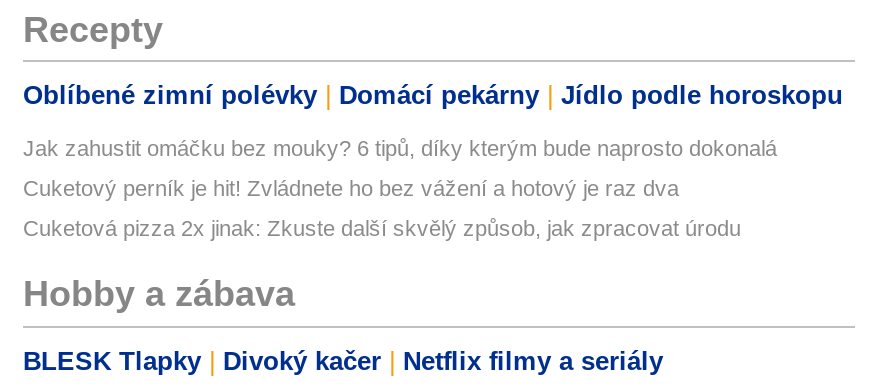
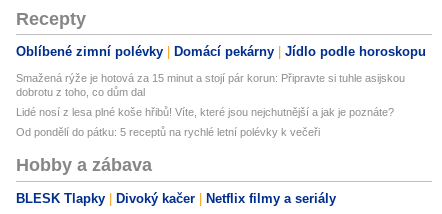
- Jak zahustit omáčku bez mouky? 6 tipů, díky kterým bude naprosto dokonalá
+ Smažená rýže je hotová za 15 minut a stojí pár korun: Připravte si tuhle asijskou
+ dobrotu z toho, co dům dal

- Cuketový perník je hit! Zvládnete ho bez vážení a hotový je raz dva
+ Lidé nosí z lesa plné koše hřibů! Víte, které jsou nejchutnější a jak je poznáte?

- Cuketová pizza 2x jinak: Zkuste další skvělý způsob, jak zpracovat úrodu
+ Od pondělí do pátku: 5 receptů na rychlé letní polévky k večeři
